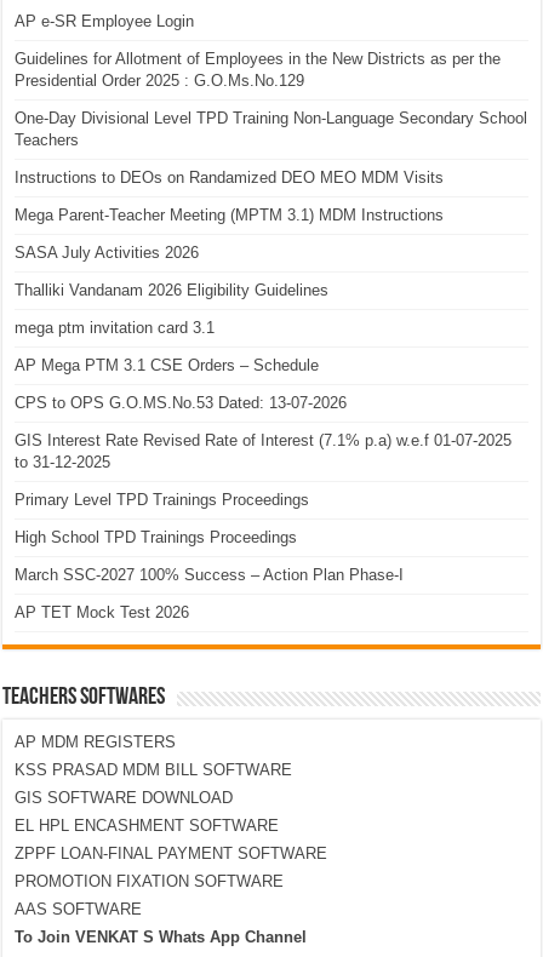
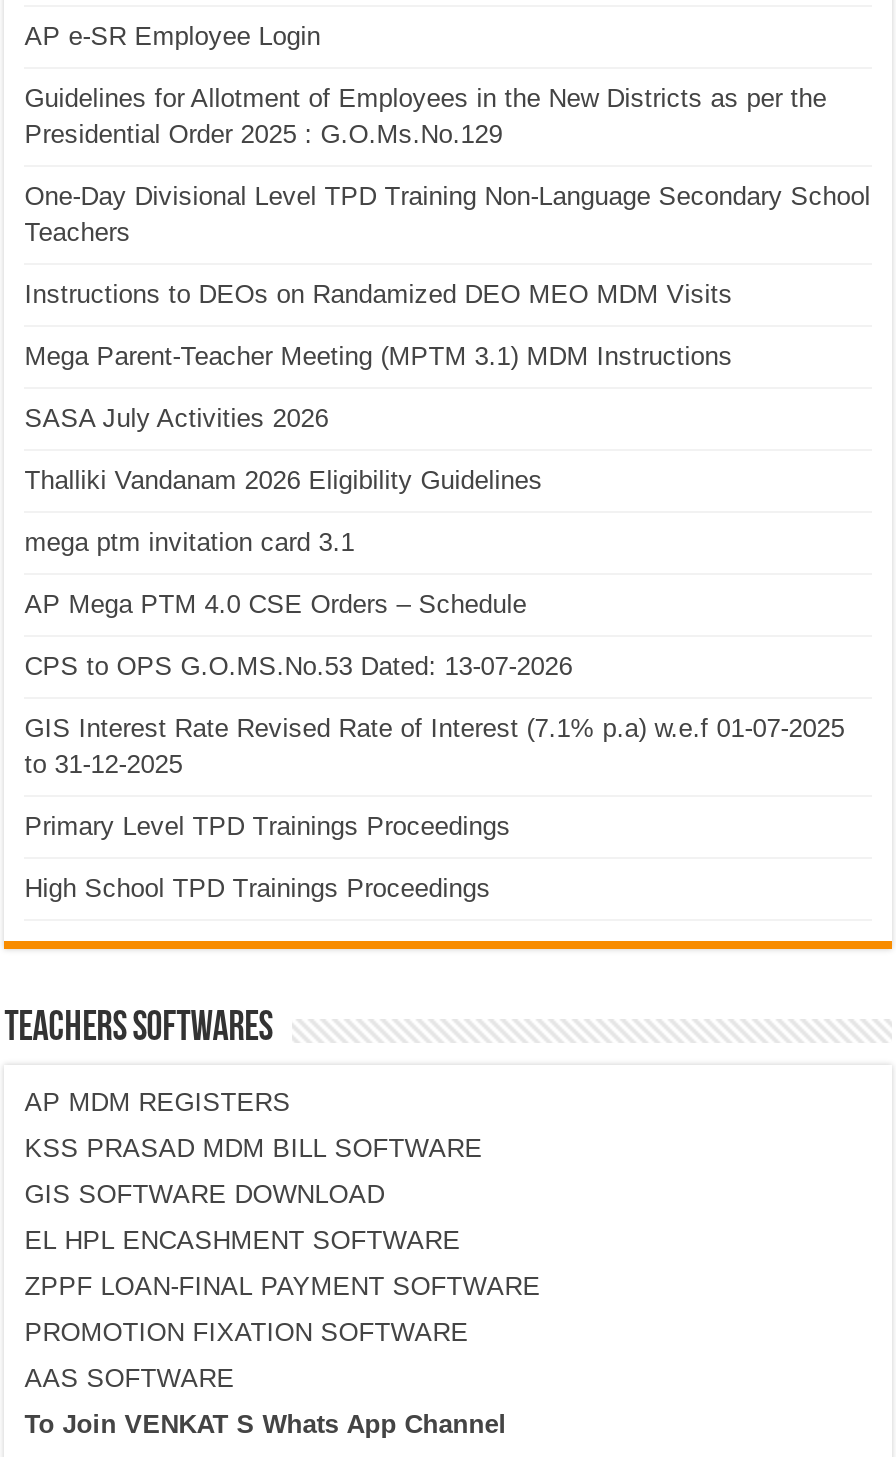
- AP Mega PTM 3.1 CSE Orders – Schedule
+ AP Mega PTM 4.0 CSE Orders – Schedule

- March SSC-2027 100% Success – Action Plan Phase-I
- AP TET Mock Test 2026
